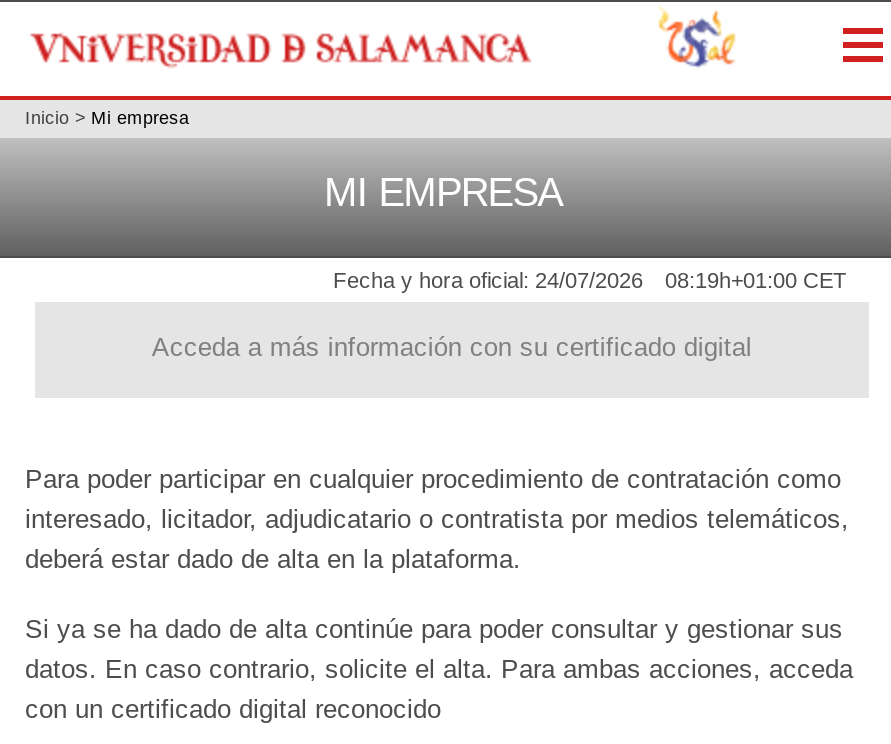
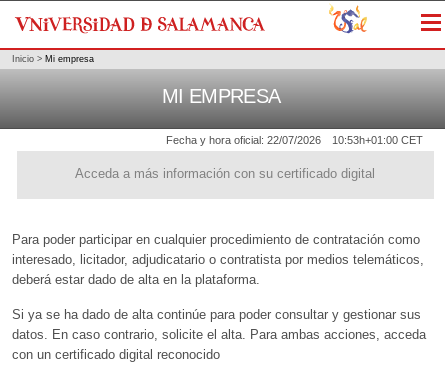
- Fecha y hora oficial: 24/07/2026
+ Fecha y hora oficial: 22/07/2026

- 08:19h+01:00 CET
+ 10:53h+01:00 CET
